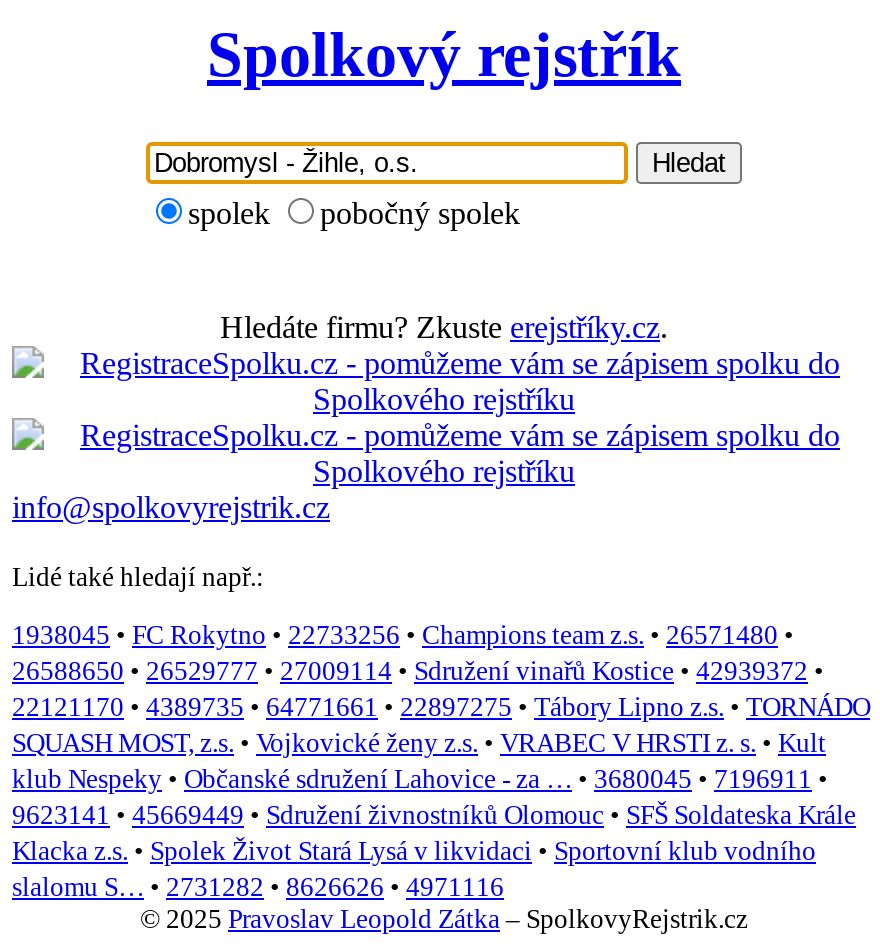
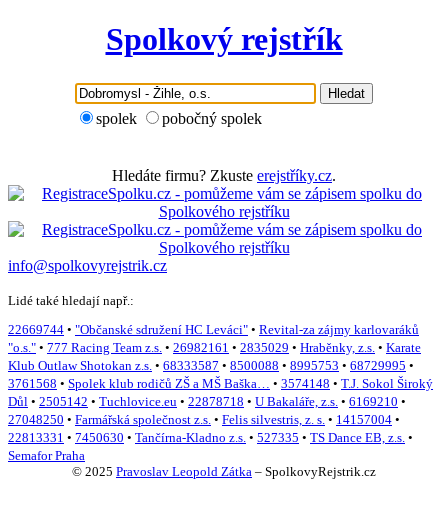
- 1938045 • FC Rokytno • 22733256 • Champions team z.s. • 26571480 •
- 26588650 • 26529777 • 27009114 • Sdružení vinařů Kostice • 42939372 •
- 22121170 • 4389735 • 64771661 • 22897275 • Tábory Lipno z.s. • TORNÁDO
- SQUASH MOST, z.s. • Vojkovické ženy z.s. • VRABEC V HRSTI z. s. • Kult
- klub Nespeky • Občanské sdružení Lahovice - za … • 3680045 • 7196911 •
- 9623141 • 45669449 • Sdružení živnostníků Olomouc • SFŠ Soldateska Krále
- Klacka z.s. • Spolek Život Stará Lysá v likvidaci • Sportovní klub vodního
- slalomu S… • 2731282 • 8626626 • 4971116
+ 22669744 • "Občanské sdružení HC Leváci" • Revital-za zájmy karlovaráků
+ "o.s." • 777 Racing Team z.s. • 26982161 • 2835029 • Hraběnky, z.s. • Karate
+ Klub Outlaw Shotokan z.s. • 68333587 • 8500088 • 8995753 • 68729995 •
+ 3761568 • Spolek klub rodičů ZŠ a MŠ Baška… • 3574148 • T.J. Sokol Široký
+ Důl • 2505142 • Tuchlovice.eu • 22878718 • U Bakaláře, z.s. • 6169210 •
+ 27048250 • Farmářská společnost z.s. • Felis silvestris, z. s. • 14157004 •
+ 22813331 • 7450630 • Tančírna-Kladno z.s. • 527335 • TS Dance EB, z.s. •
+ Semafor Praha
